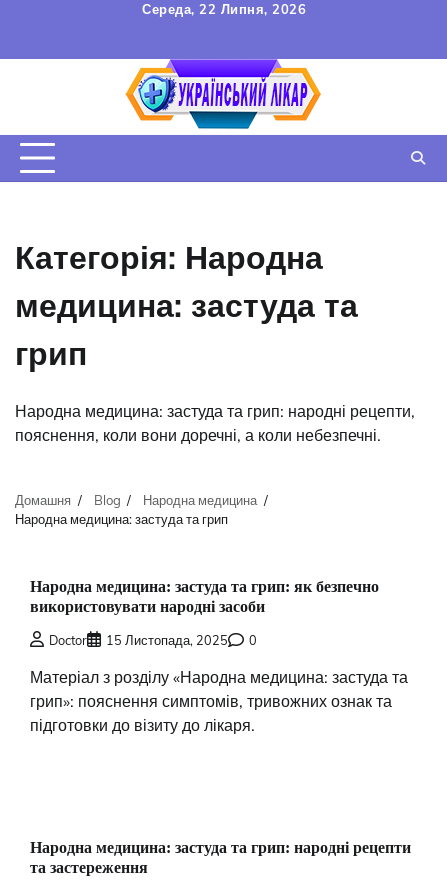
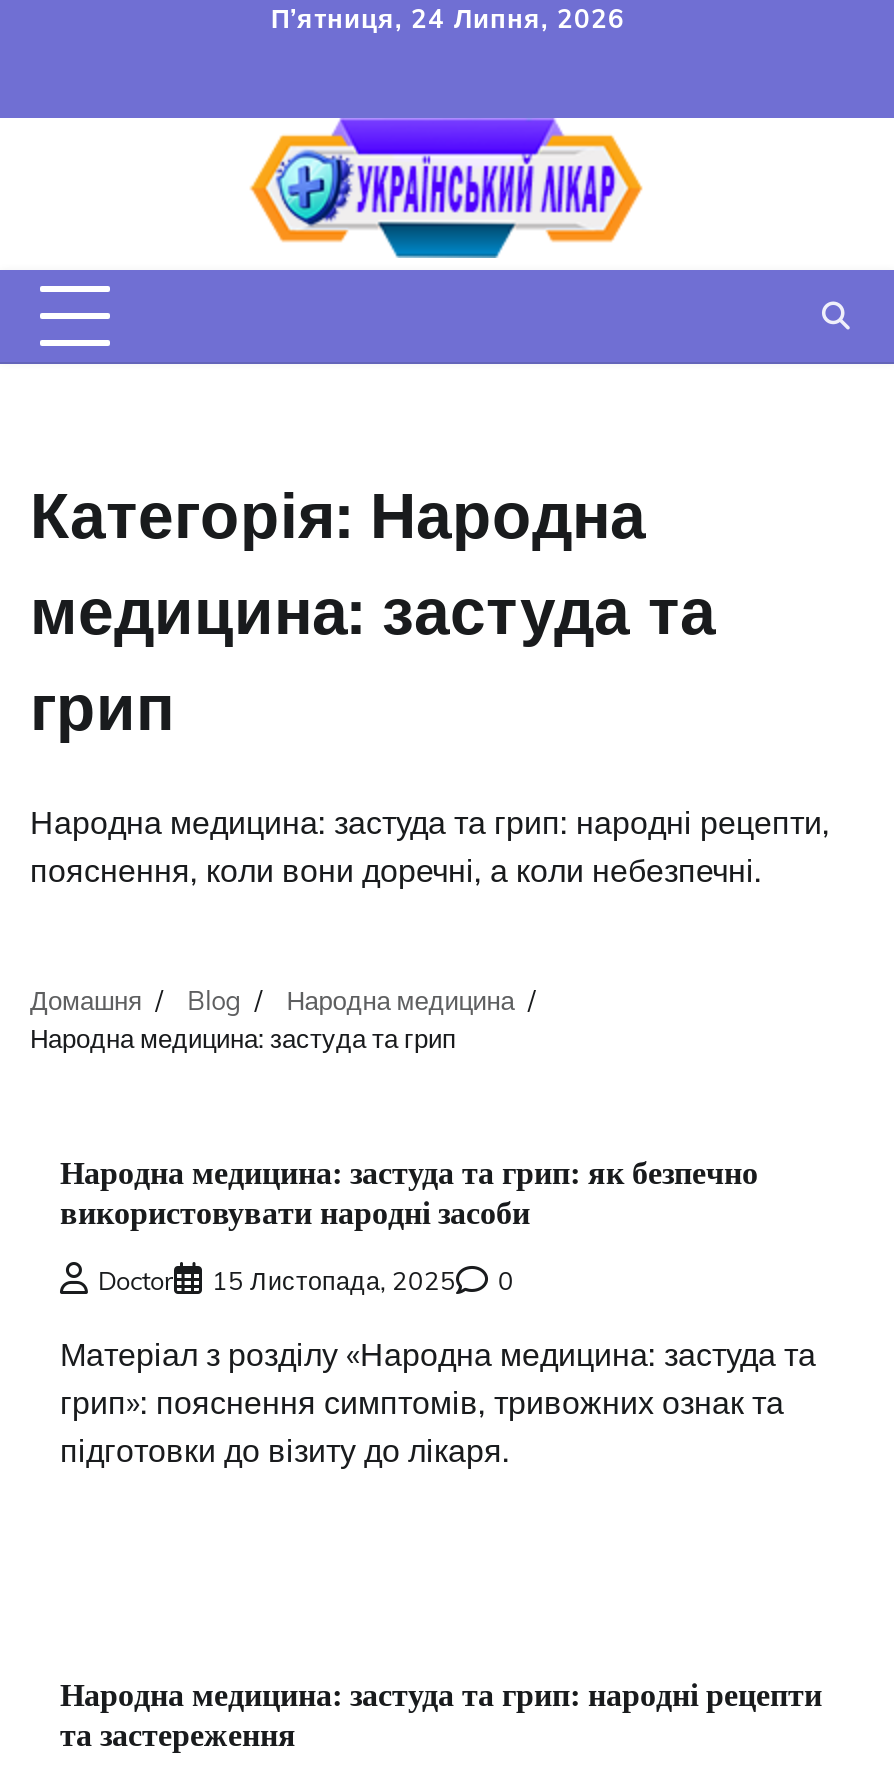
- Середа, 22 Липня, 2026
+ П’ятниця, 24 Липня, 2026
